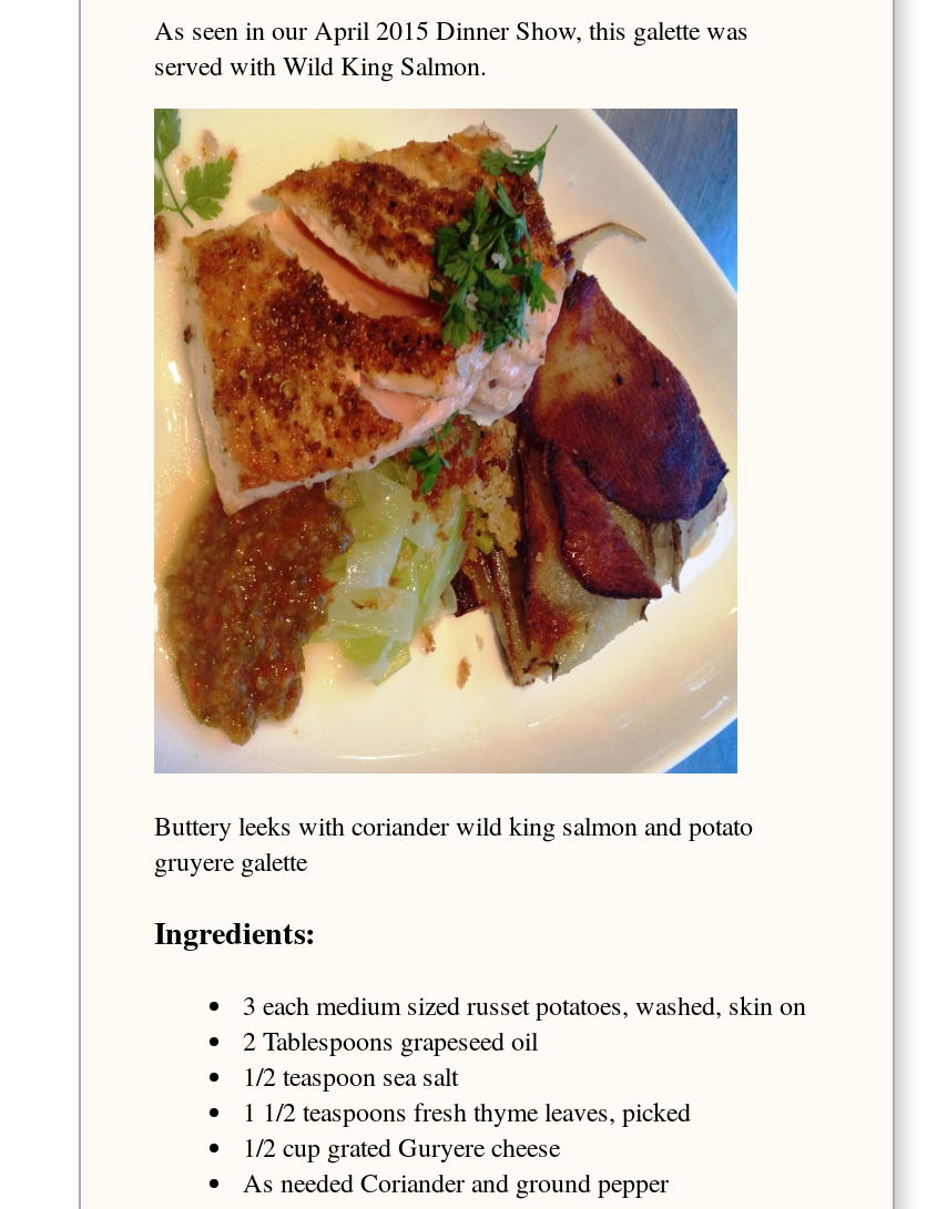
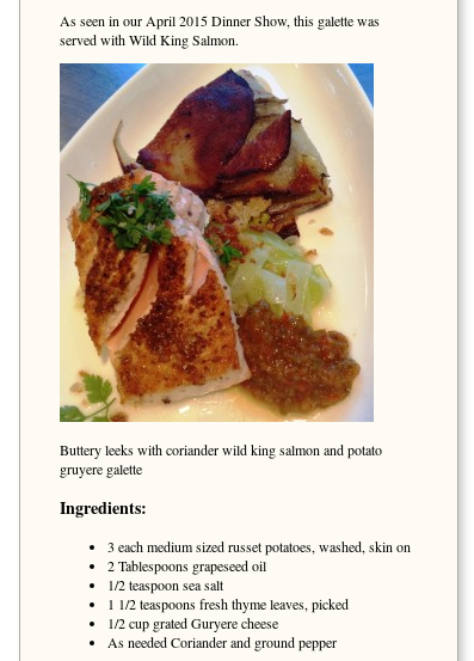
- [image]
+ [image]
